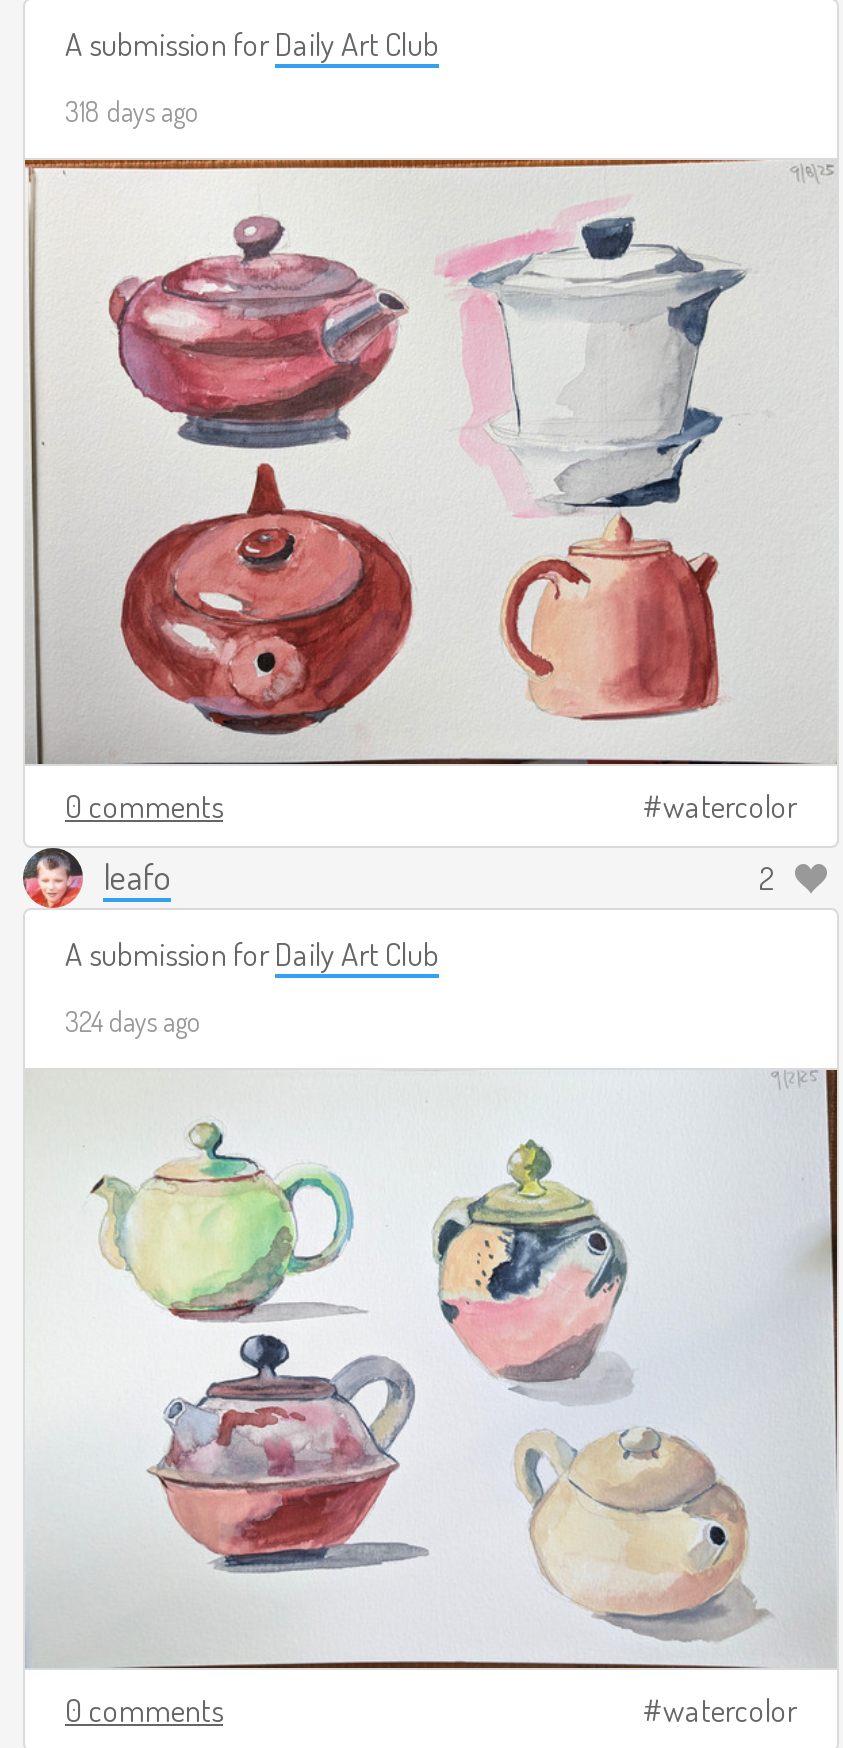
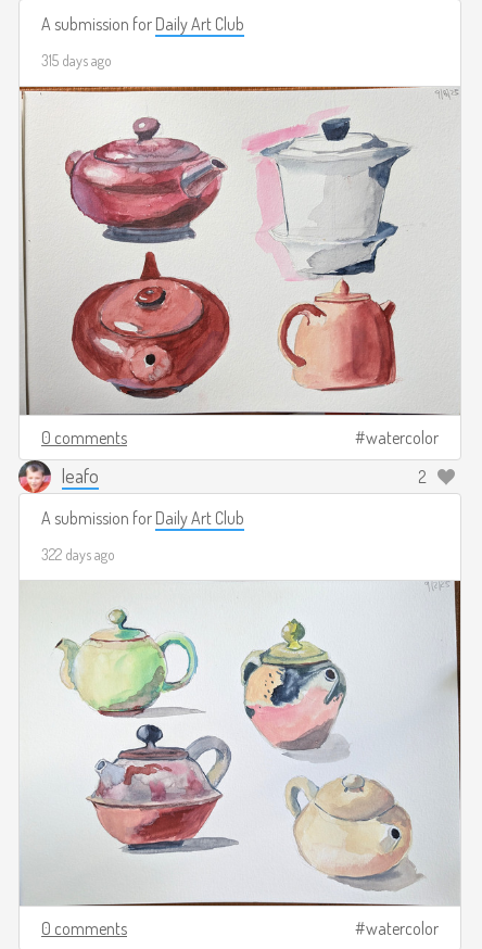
- 318 days ago
+ 315 days ago

- 324 days ago
+ 322 days ago
